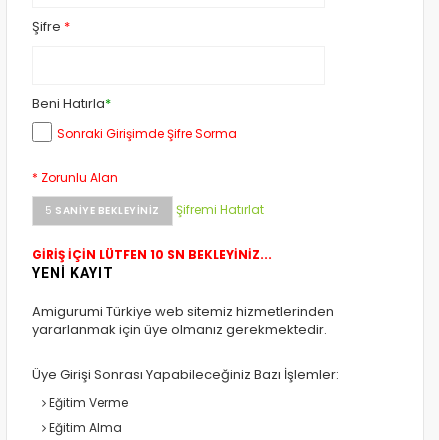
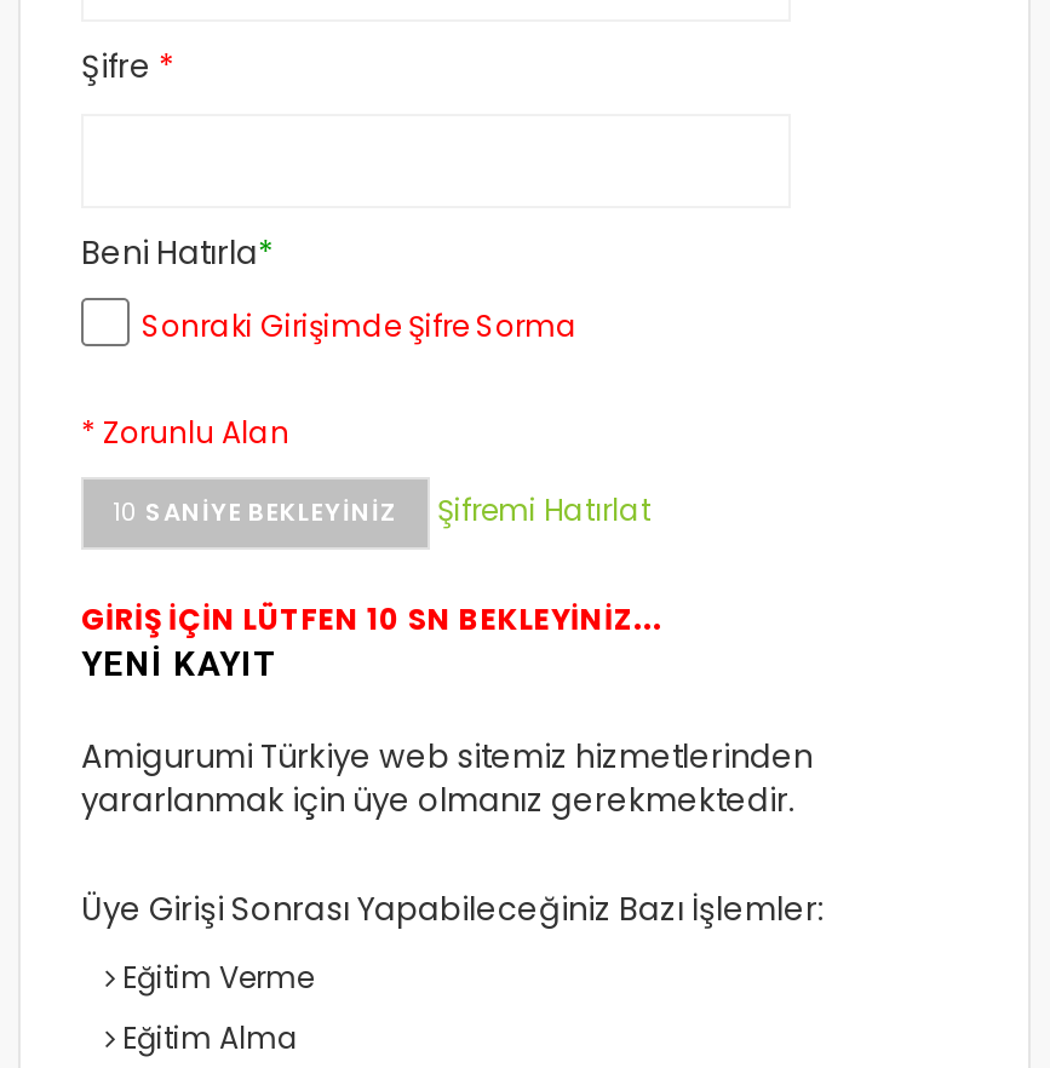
- 5 SANIYE BEKLEYINIZ
+ 10 SANIYE BEKLEYINIZ
